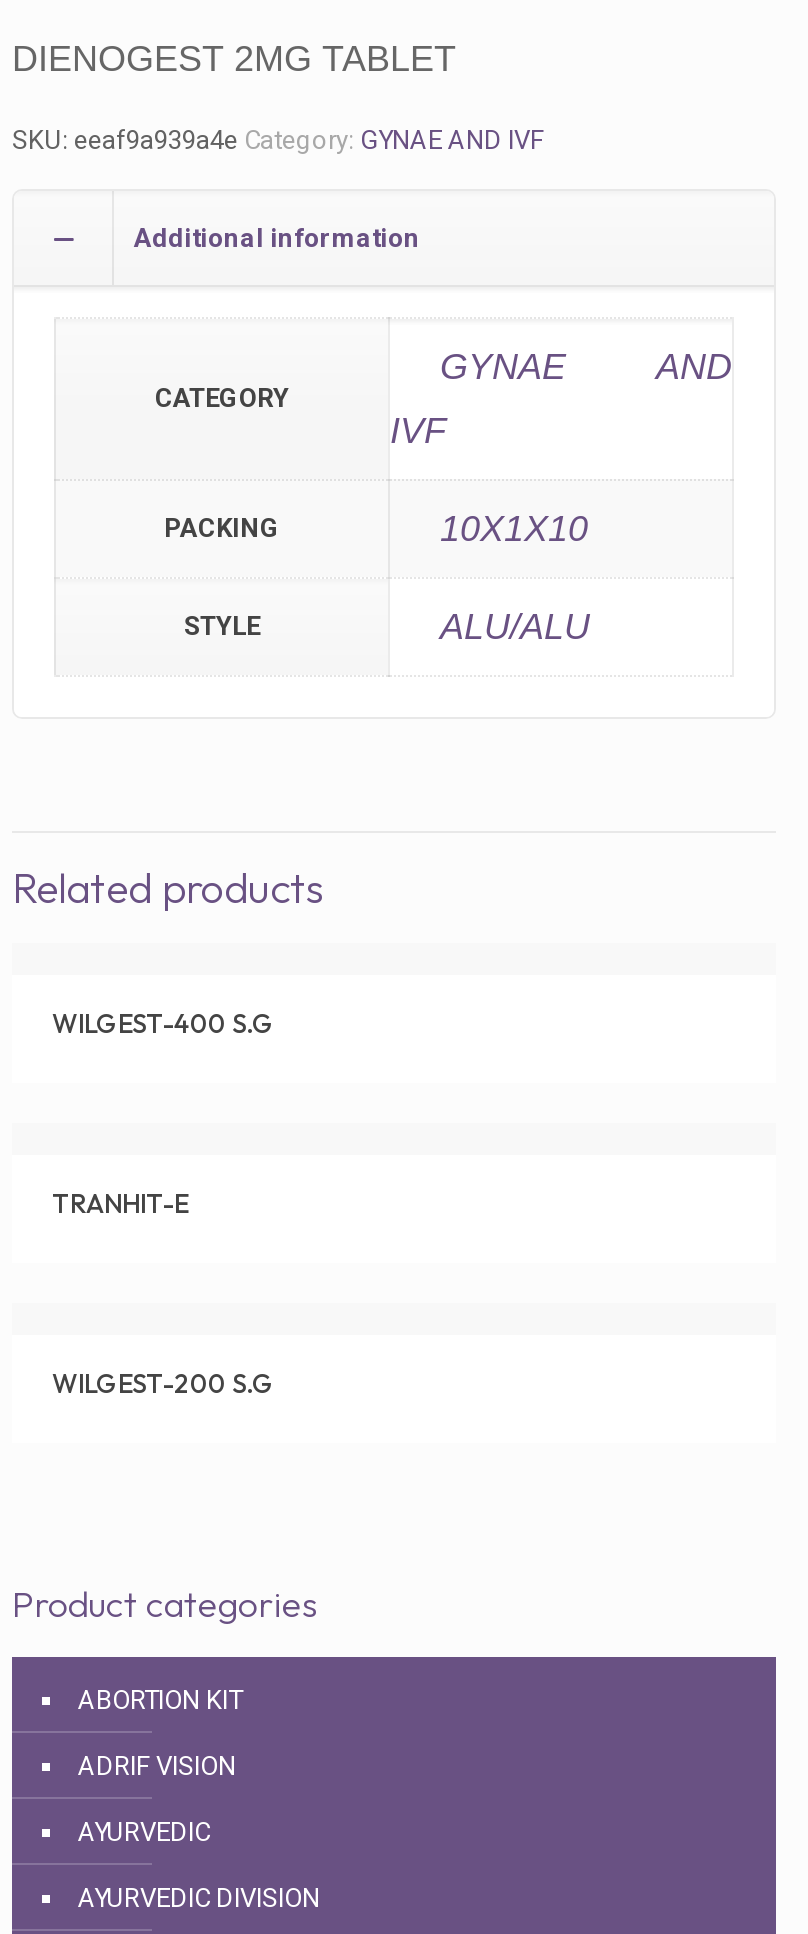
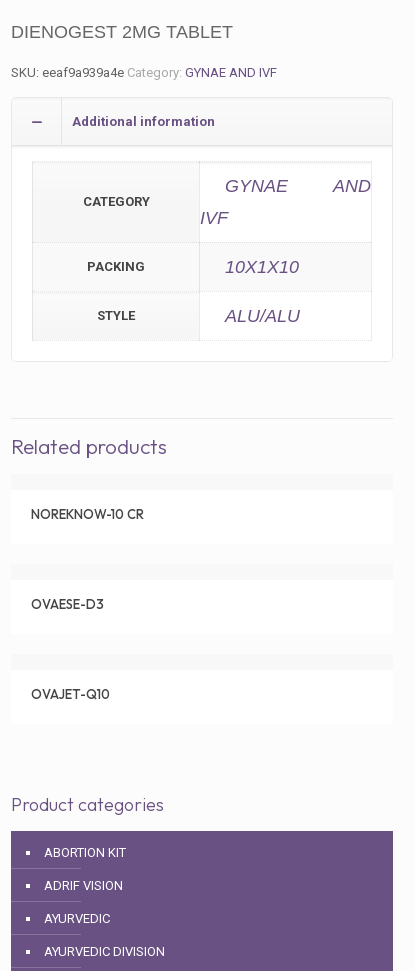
- WILGEST-400 S.G
+ NOREKNOW-10 CR

- TRANHIT-E
+ OVAESE-D3

- WILGEST-200 S.G
+ OVAJET-Q10
